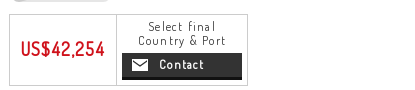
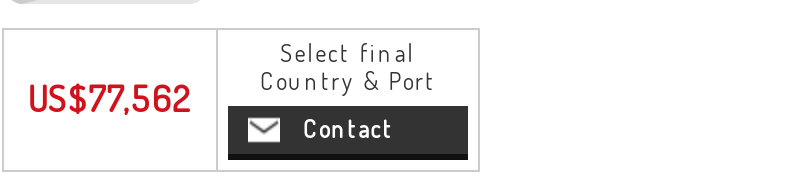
- US$42,254
+ US$77,562
